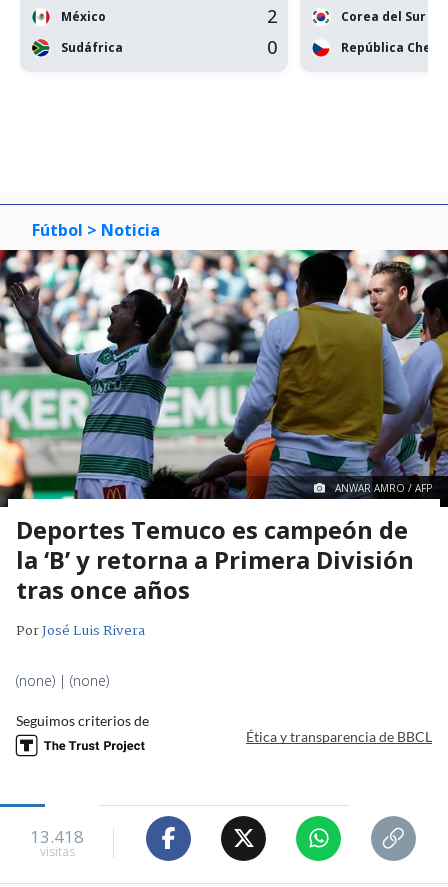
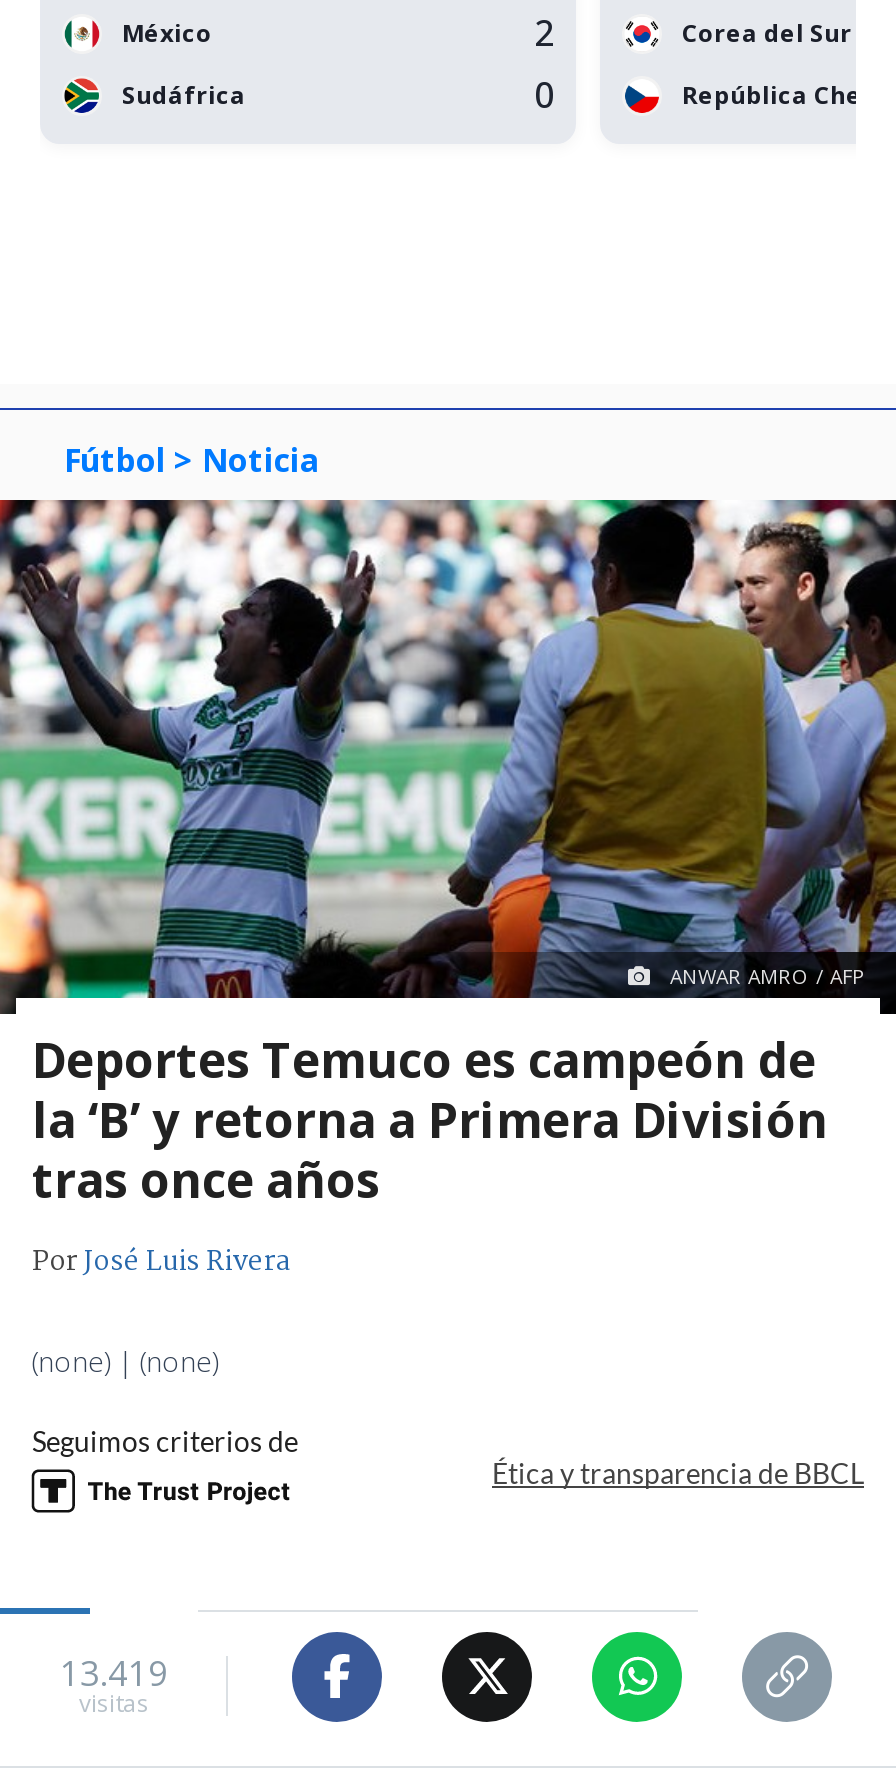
- 13.418
+ 13.419
